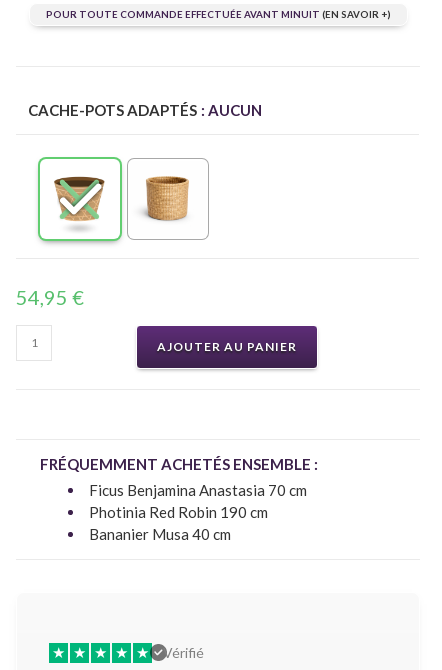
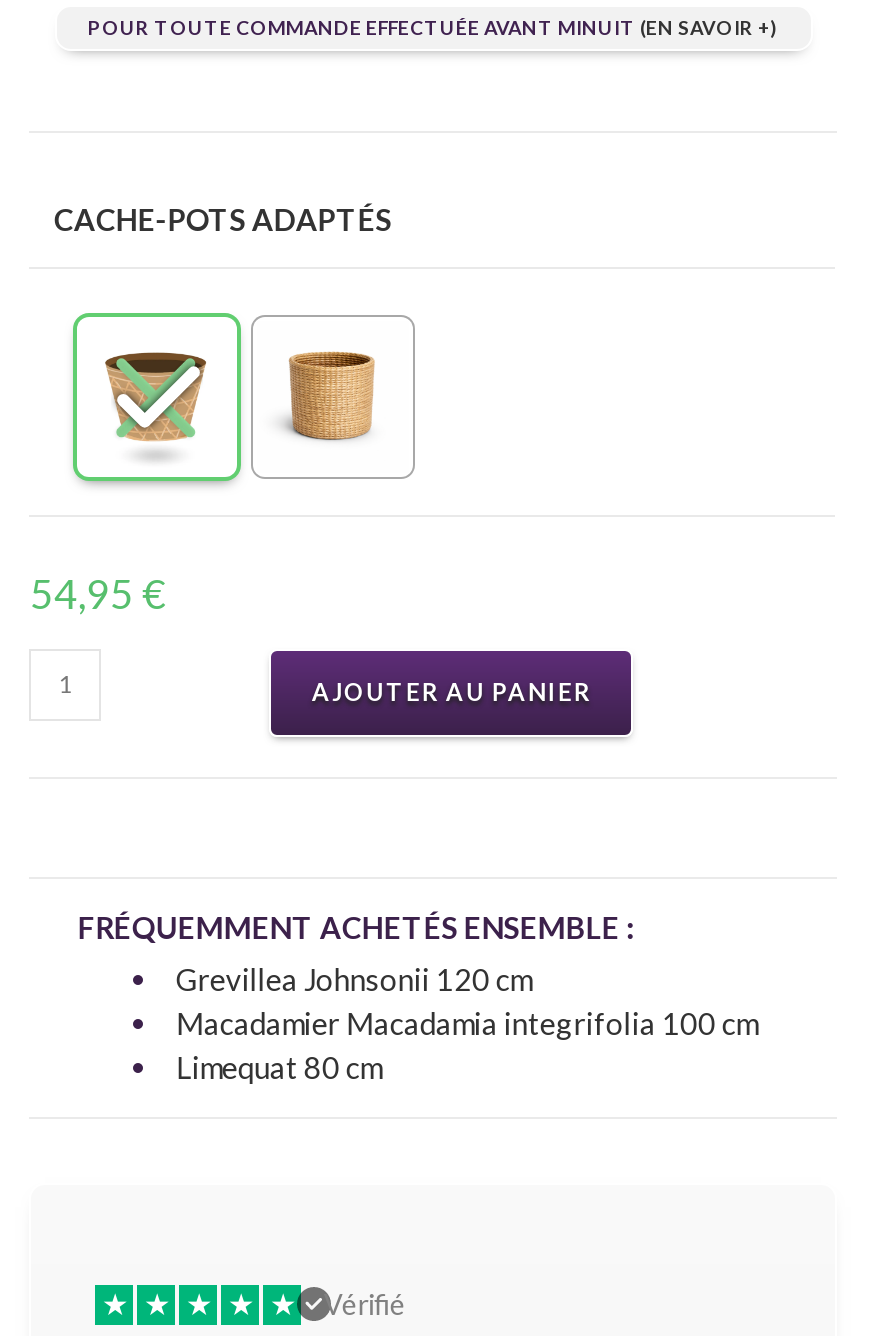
- CACHE-POTS ADAPTÉS : AUCUN
+ CACHE-POTS ADAPTÉS

- Ficus Benjamina Anastasia 70 cm
- Photinia Red Robin 190 cm
- Bananier Musa 40 cm
+ Grevillea Johnsonii 120 cm
+ Macadamier Macadamia integrifolia 100 cm
+ Limequat 80 cm
